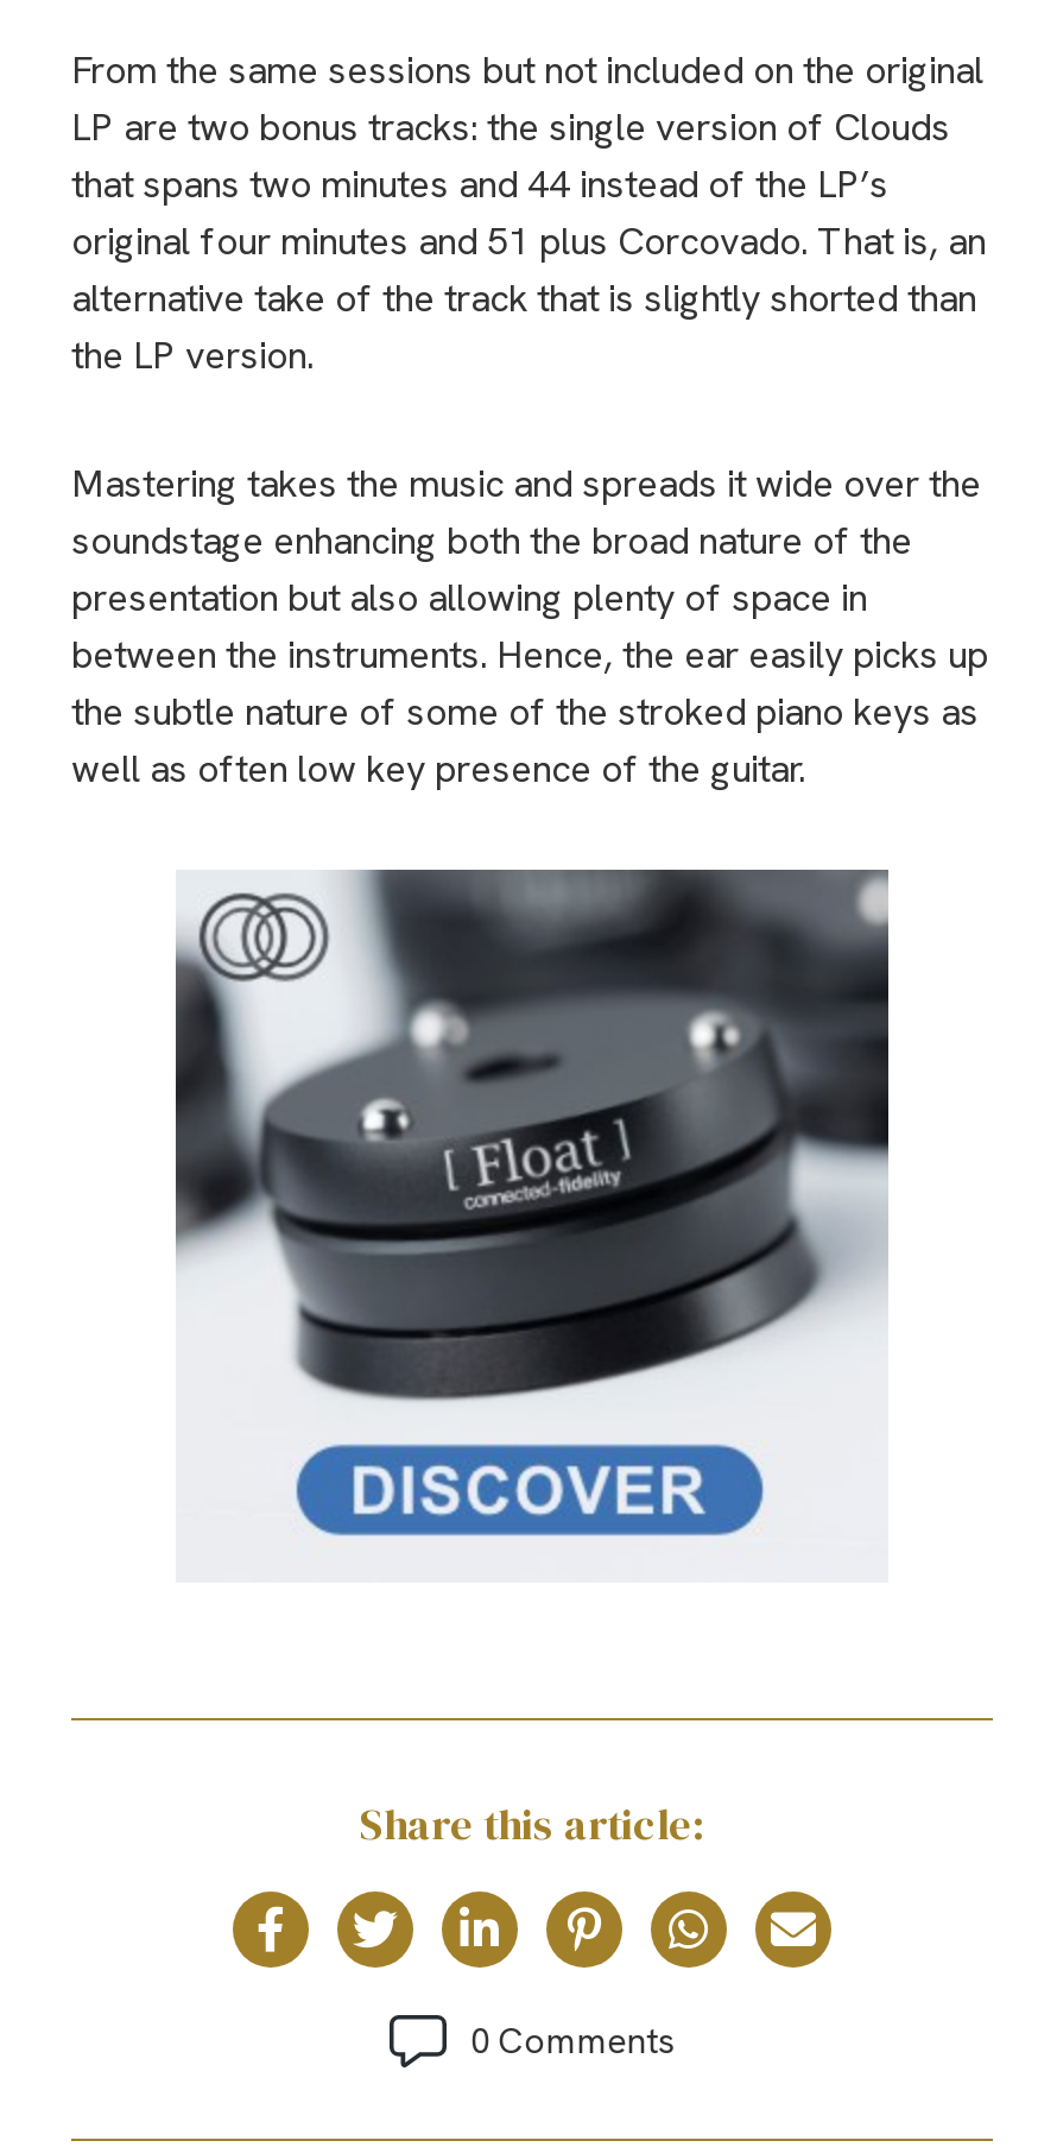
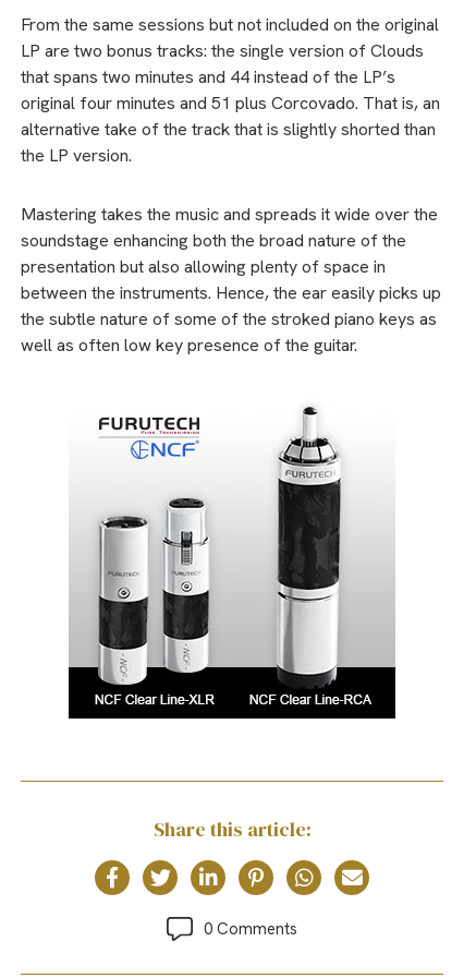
- [image]
+ [image]
